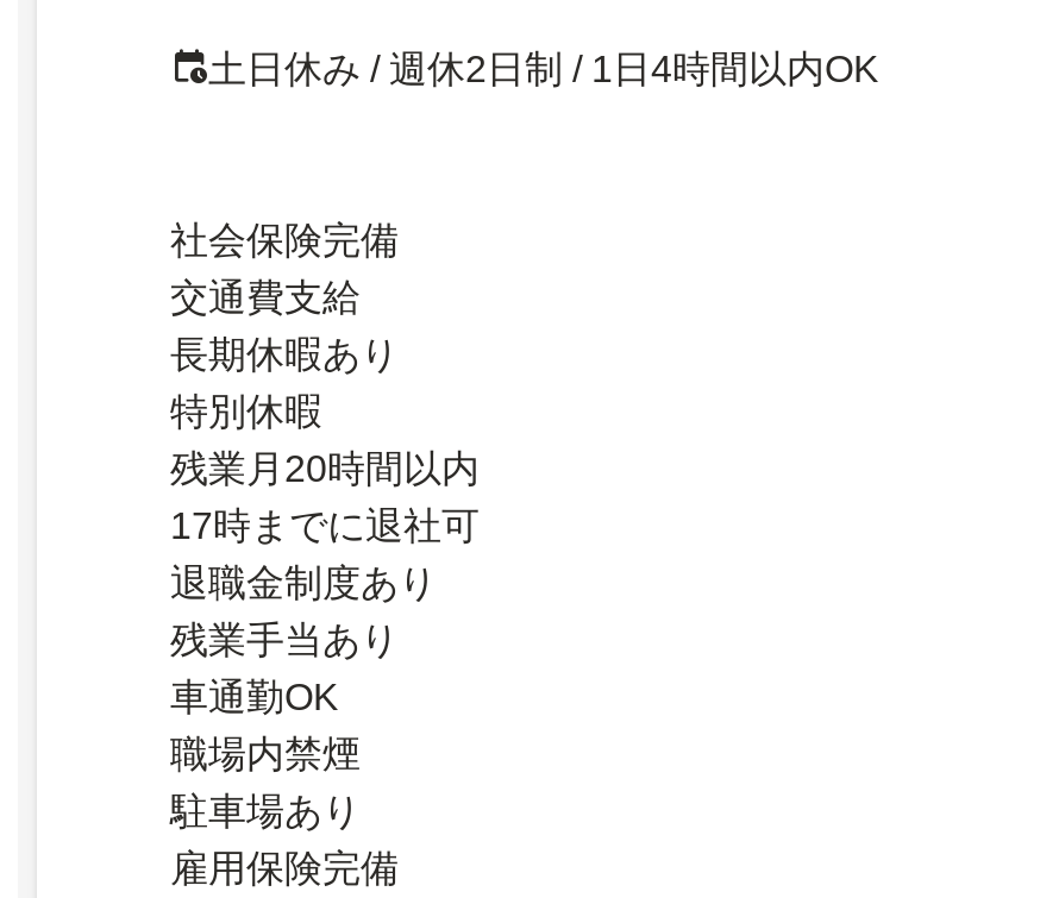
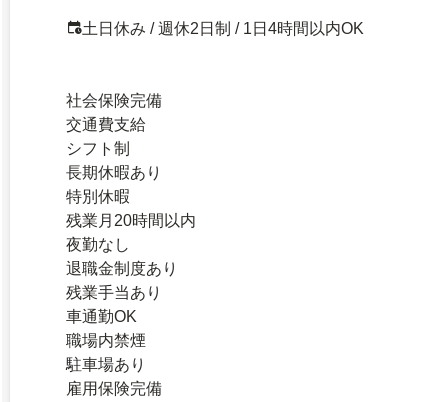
+ シフト制

- 17時までに退社可
+ 夜勤なし
